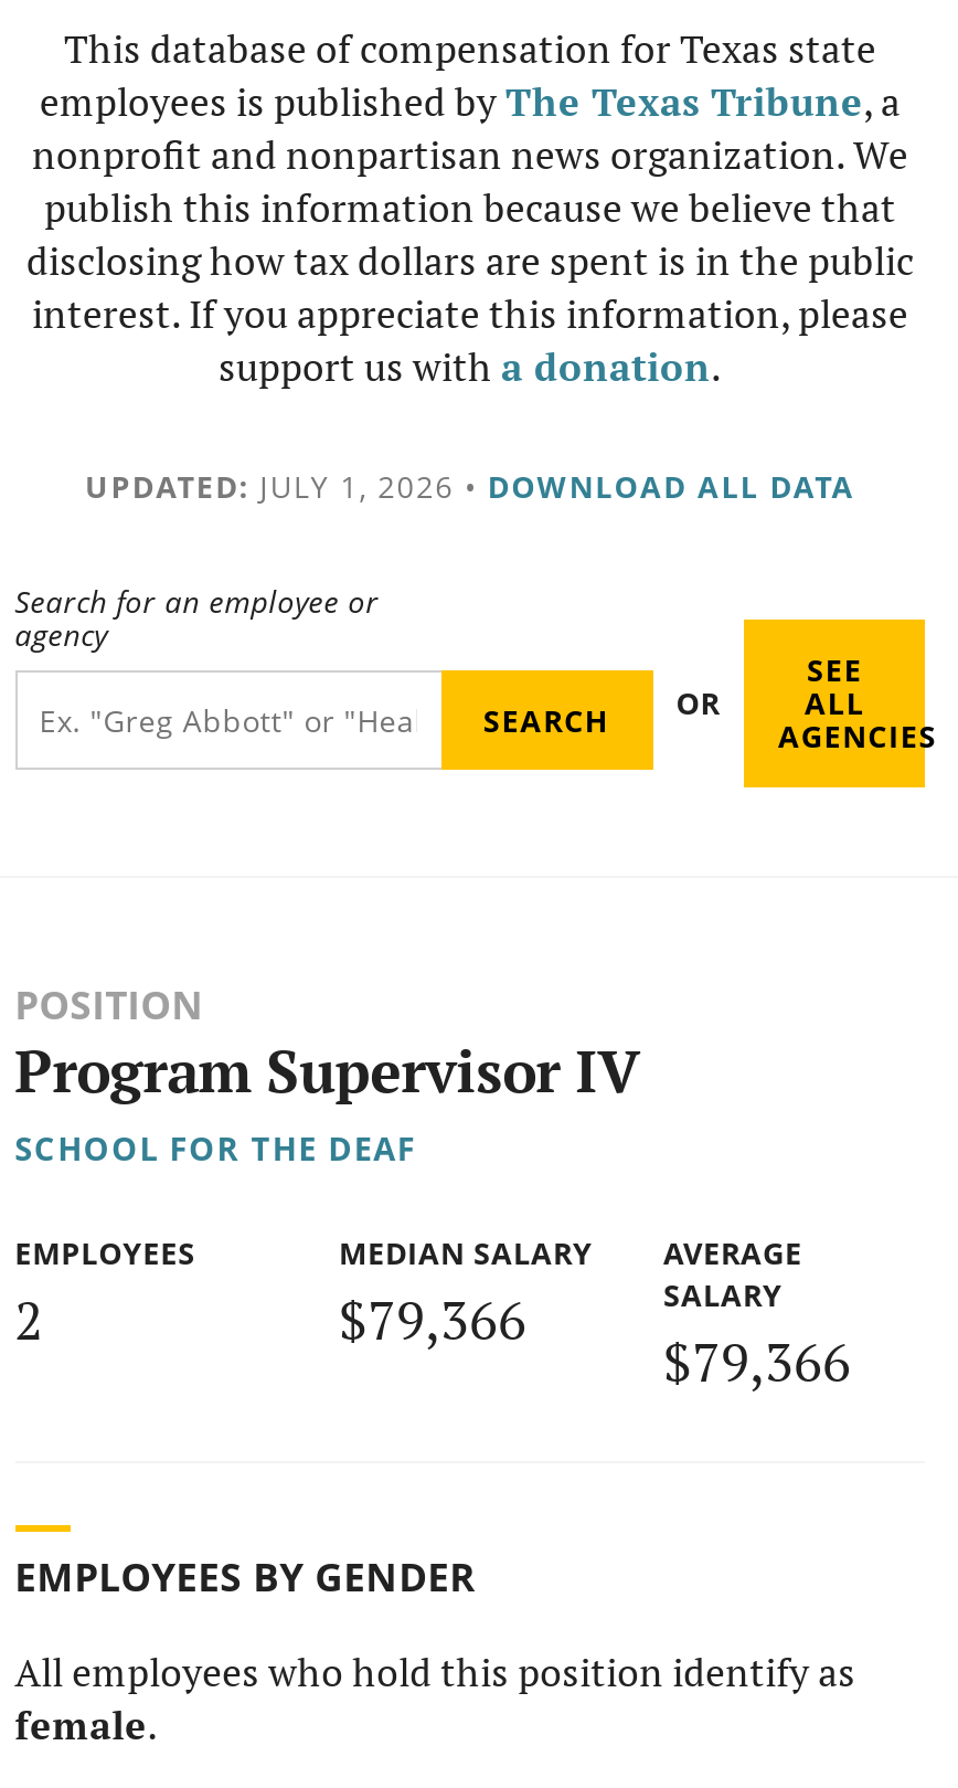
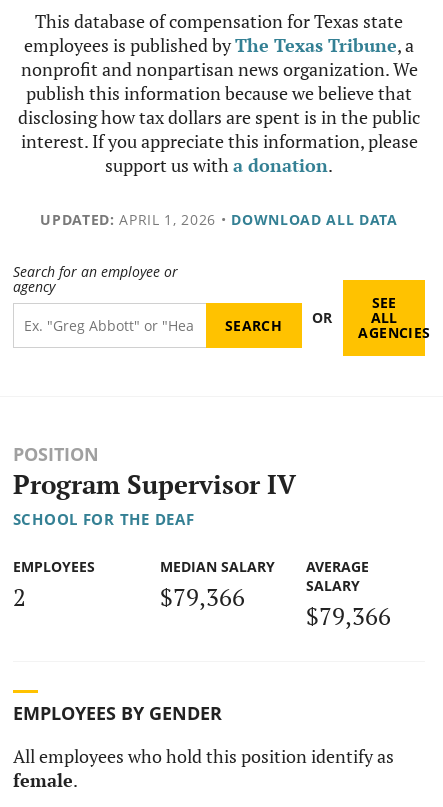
- UPDATED: JULY 1, 2026 • DOWNLOAD ALL DATA
+ UPDATED: APRIL 1, 2026 • DOWNLOAD ALL DATA
